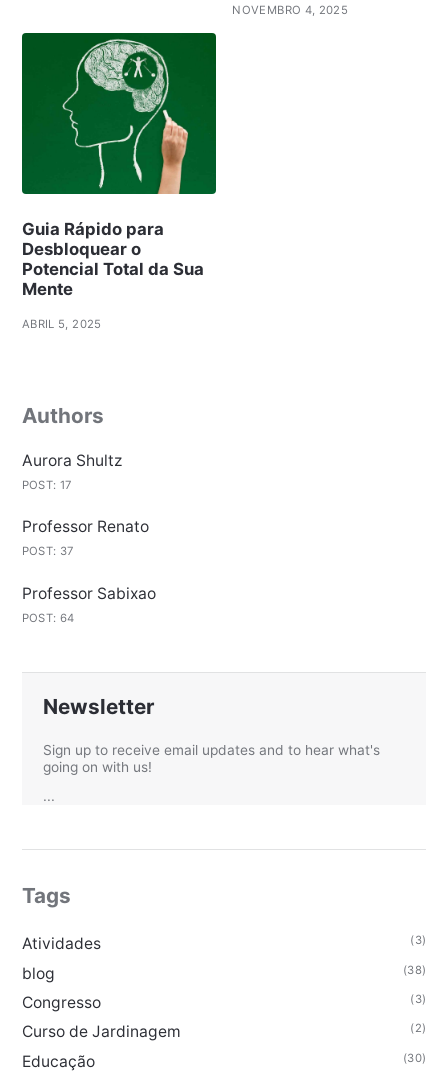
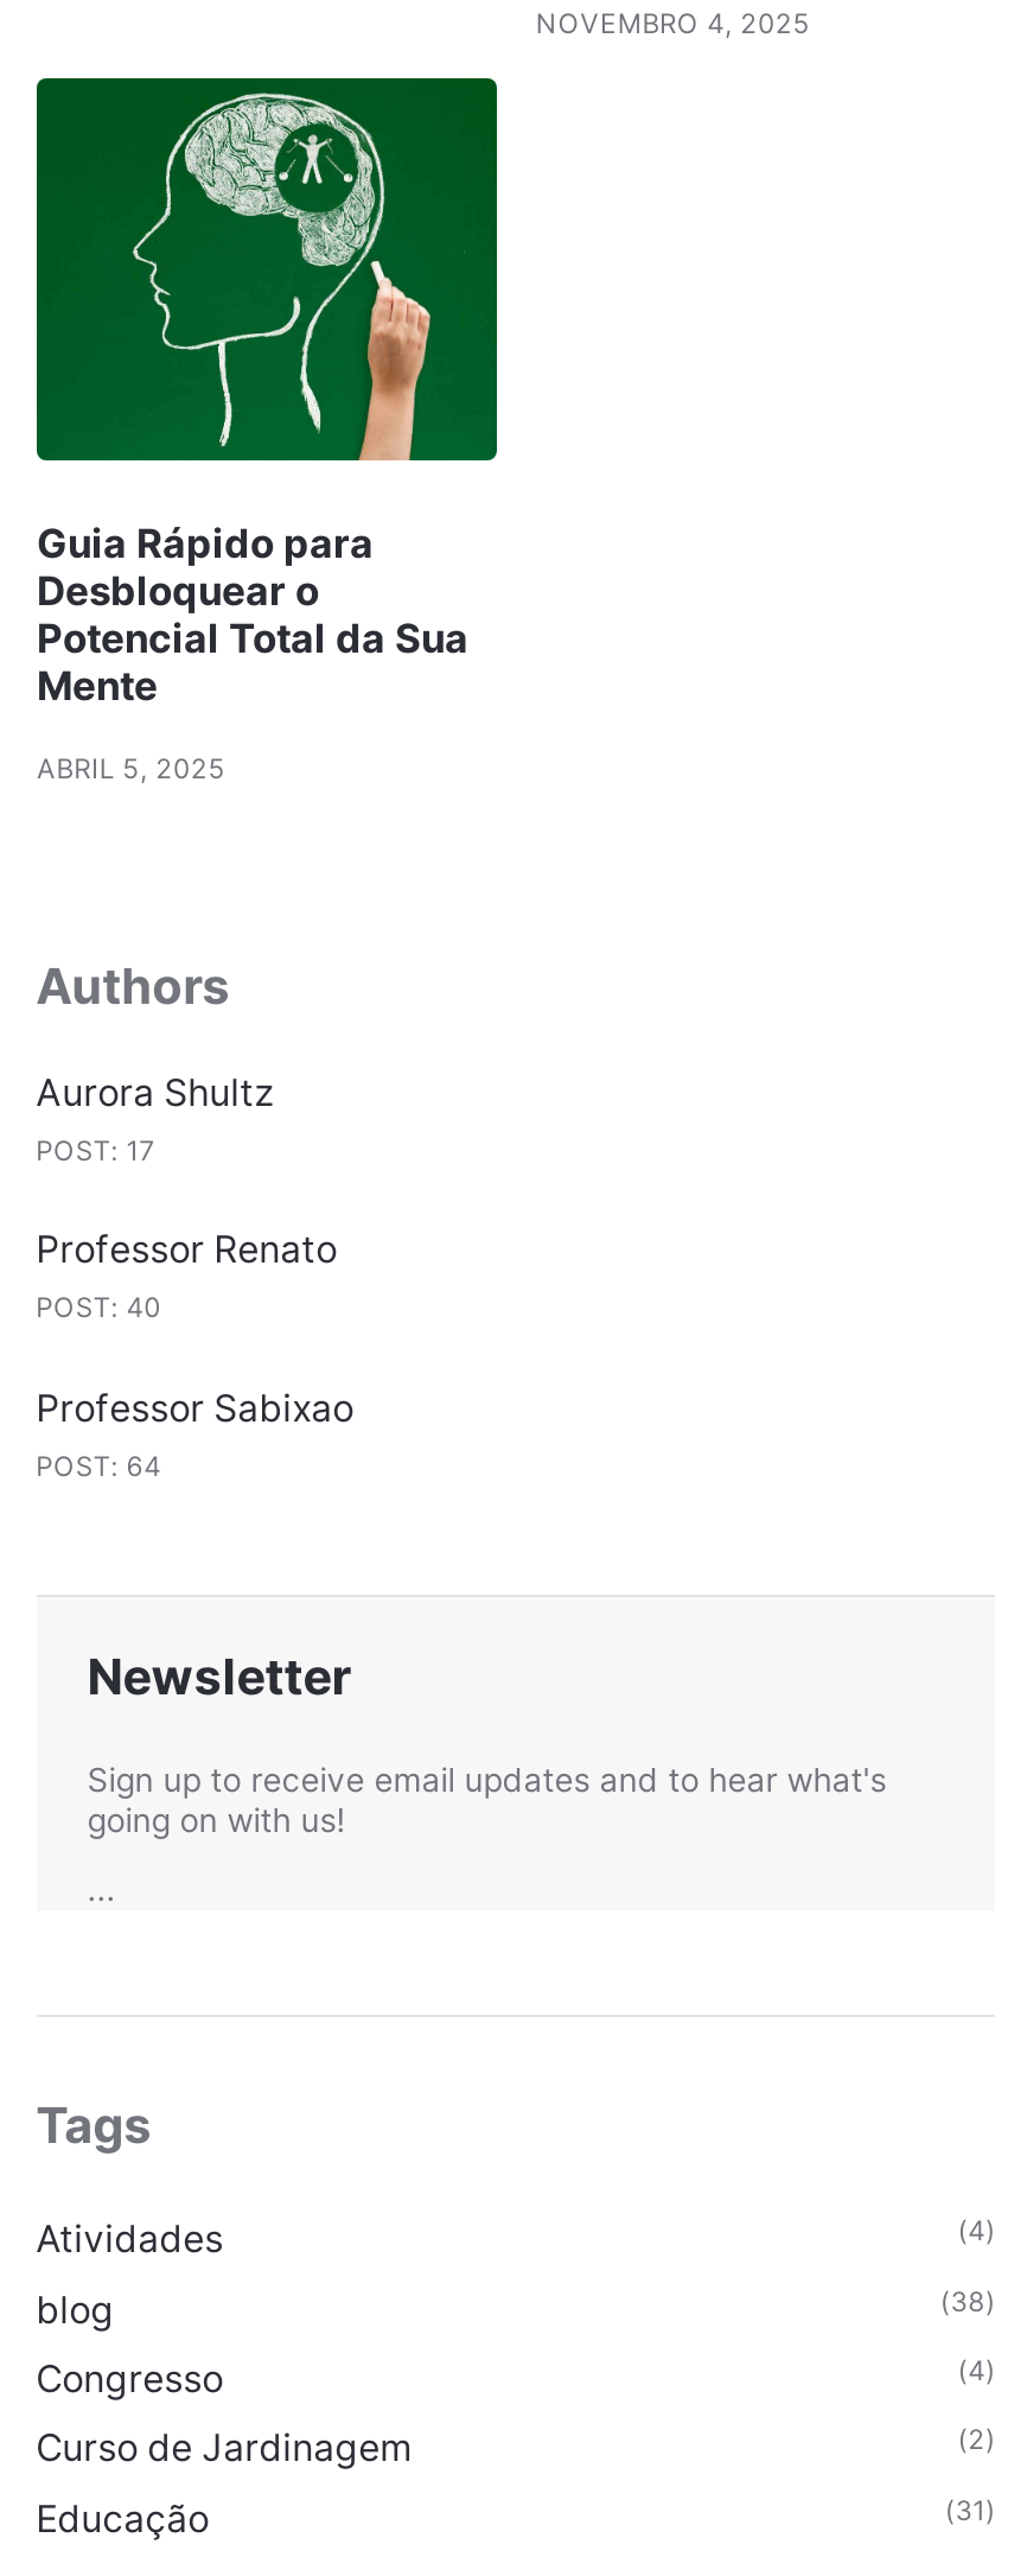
- POST: 37
+ POST: 40

- (3)
+ (4)

- (3)
+ (4)

- (30)
+ (31)
